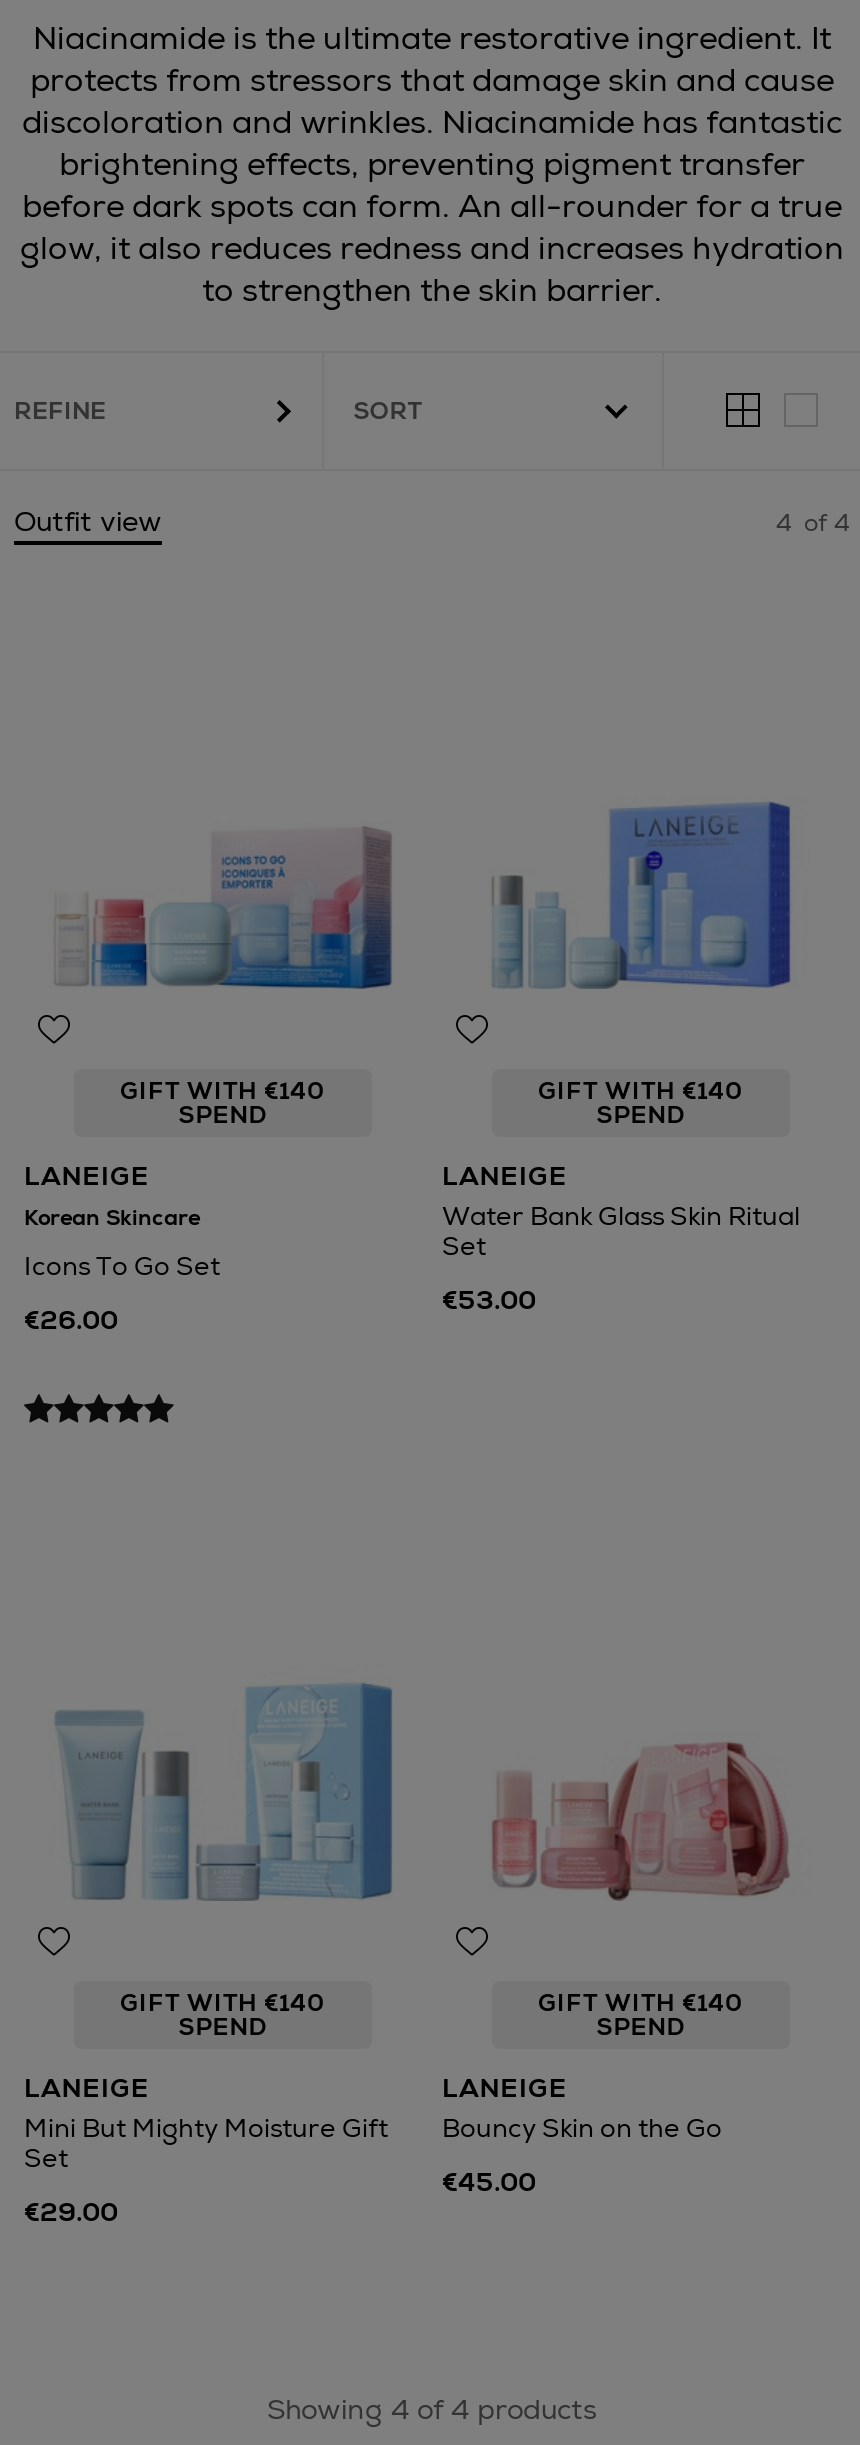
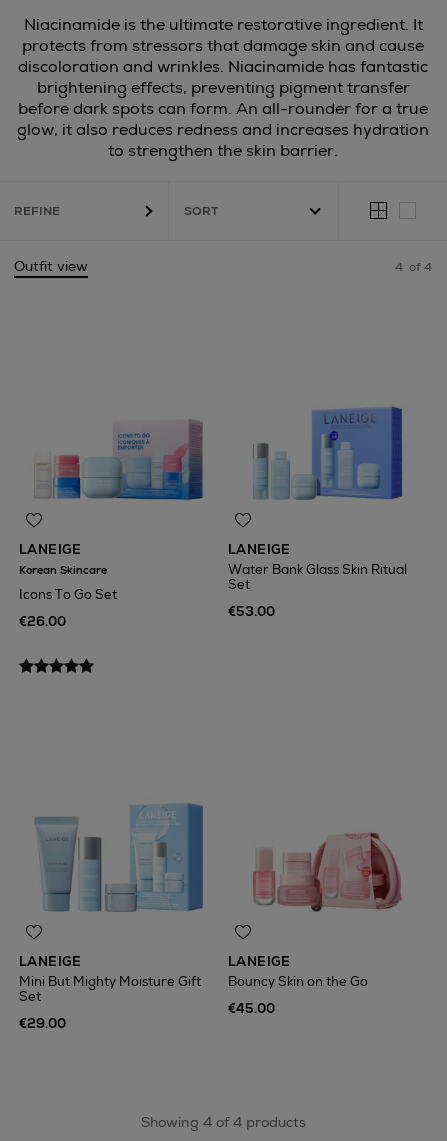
- GIFT WITH €140
- SPEND

- GIFT WITH €140
- SPEND

- GIFT WITH €140
- SPEND

- GIFT WITH €140
- SPEND
